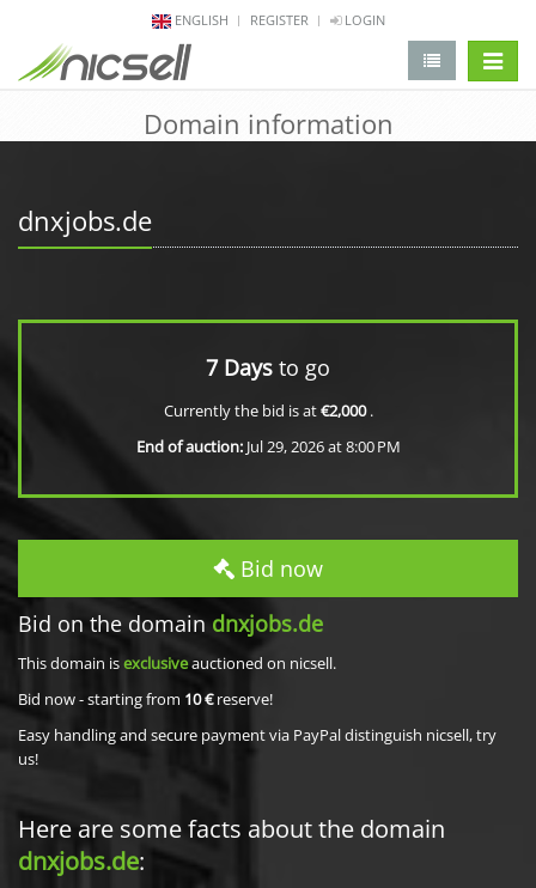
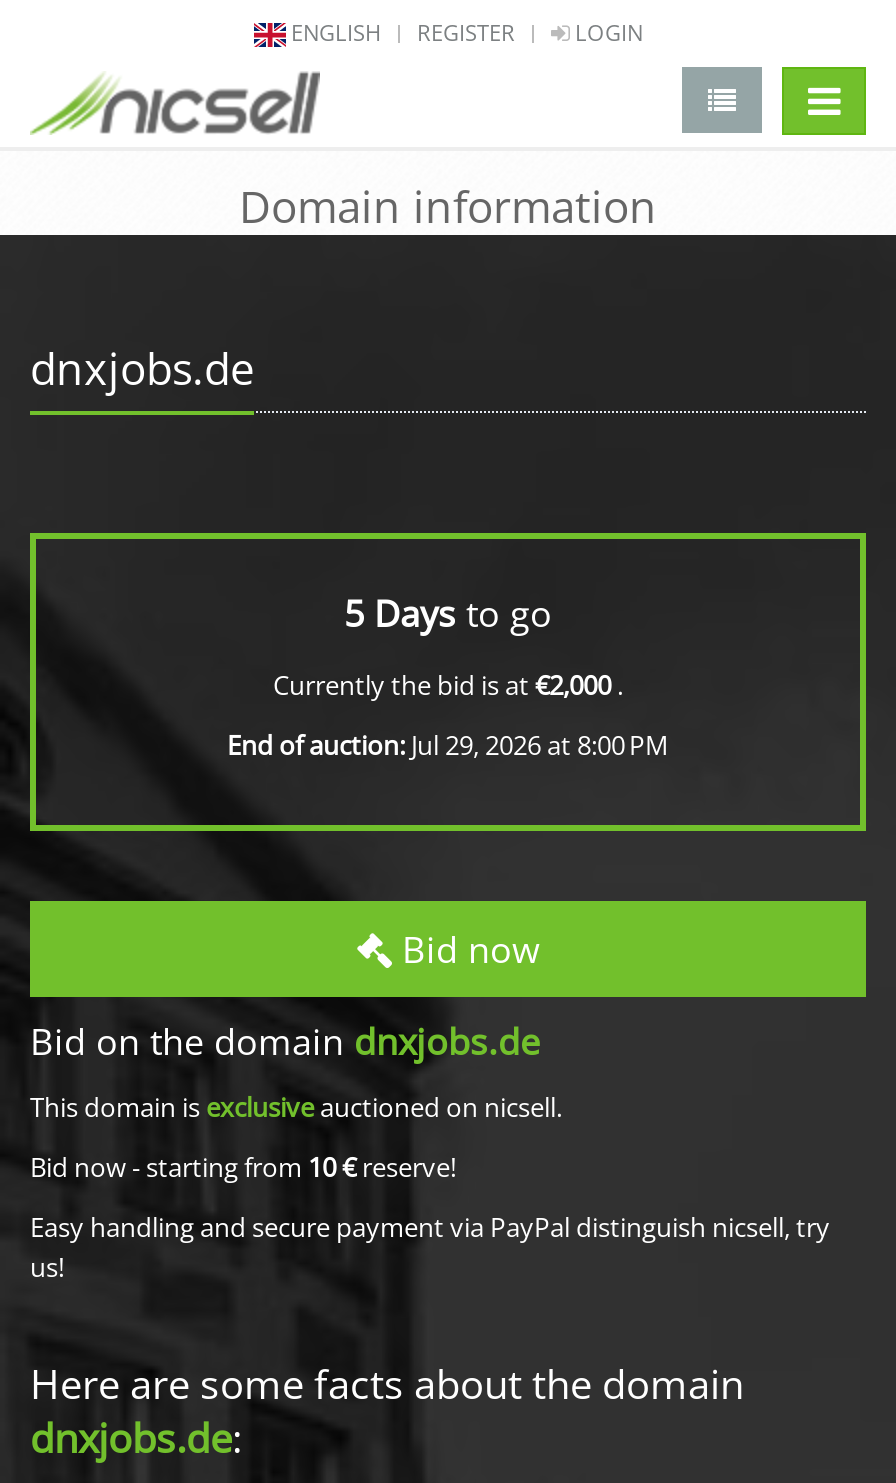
- 7 Days to go
+ 5 Days to go
